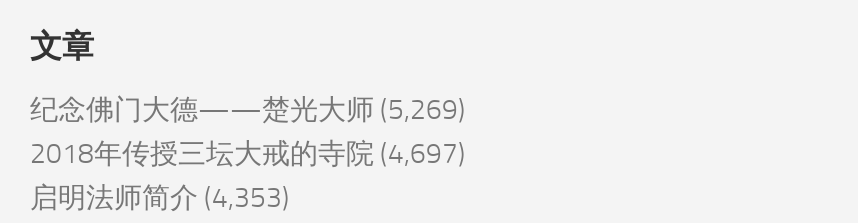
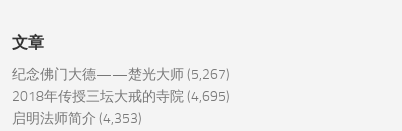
- 纪念佛门大德——楚光大师 (5,269)
+ 纪念佛门大德——楚光大师 (5,267)

- 2018年传授三坛大戒的寺院 (4,697)
+ 2018年传授三坛大戒的寺院 (4,695)
